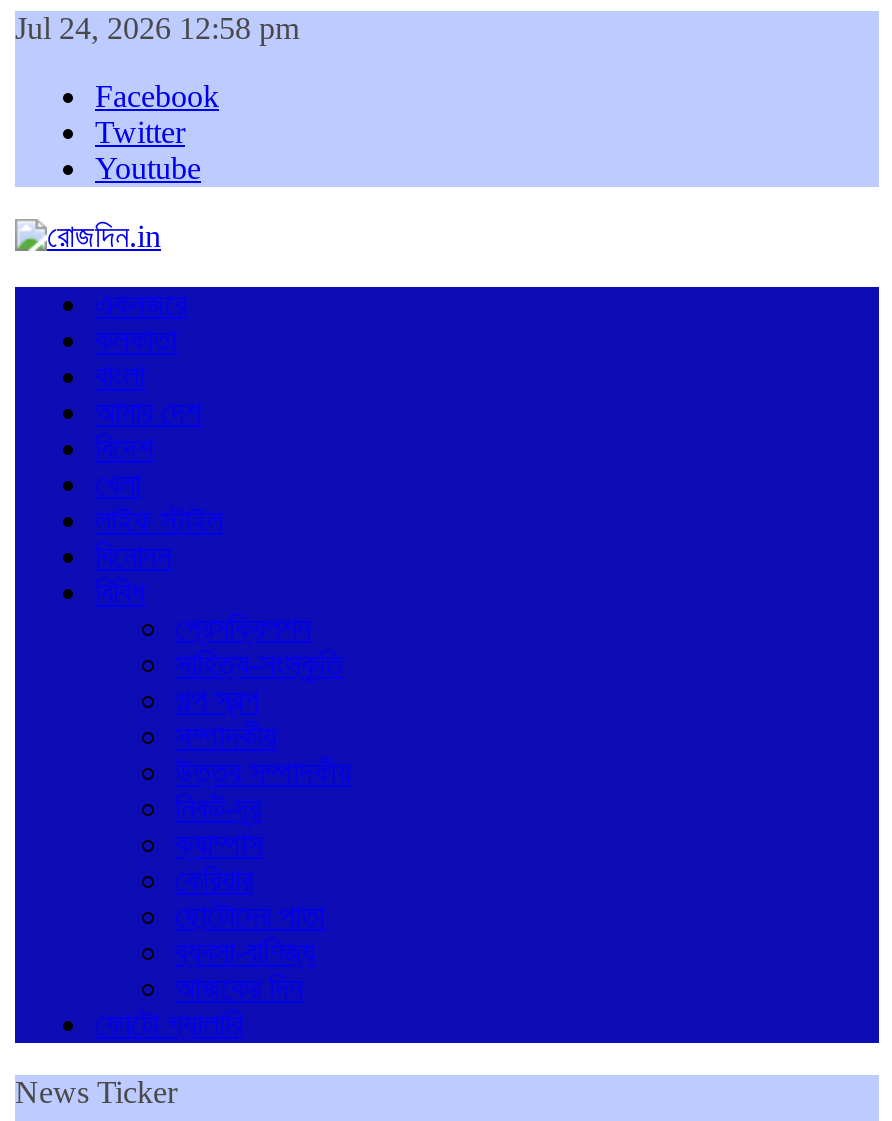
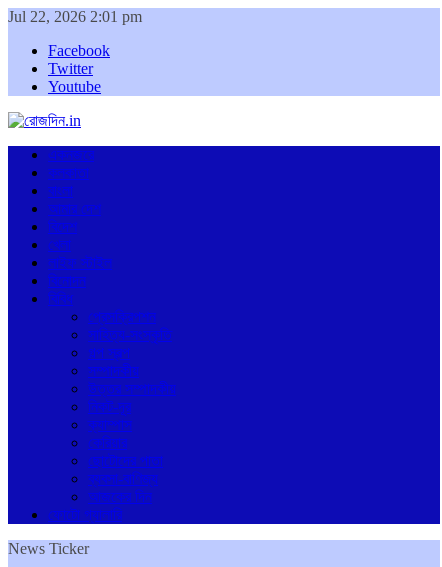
- Jul 24, 2026 12:58 pm
+ Jul 22, 2026 2:01 pm
